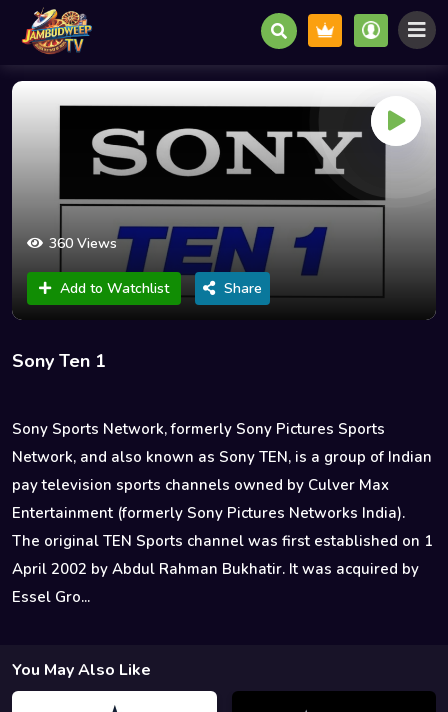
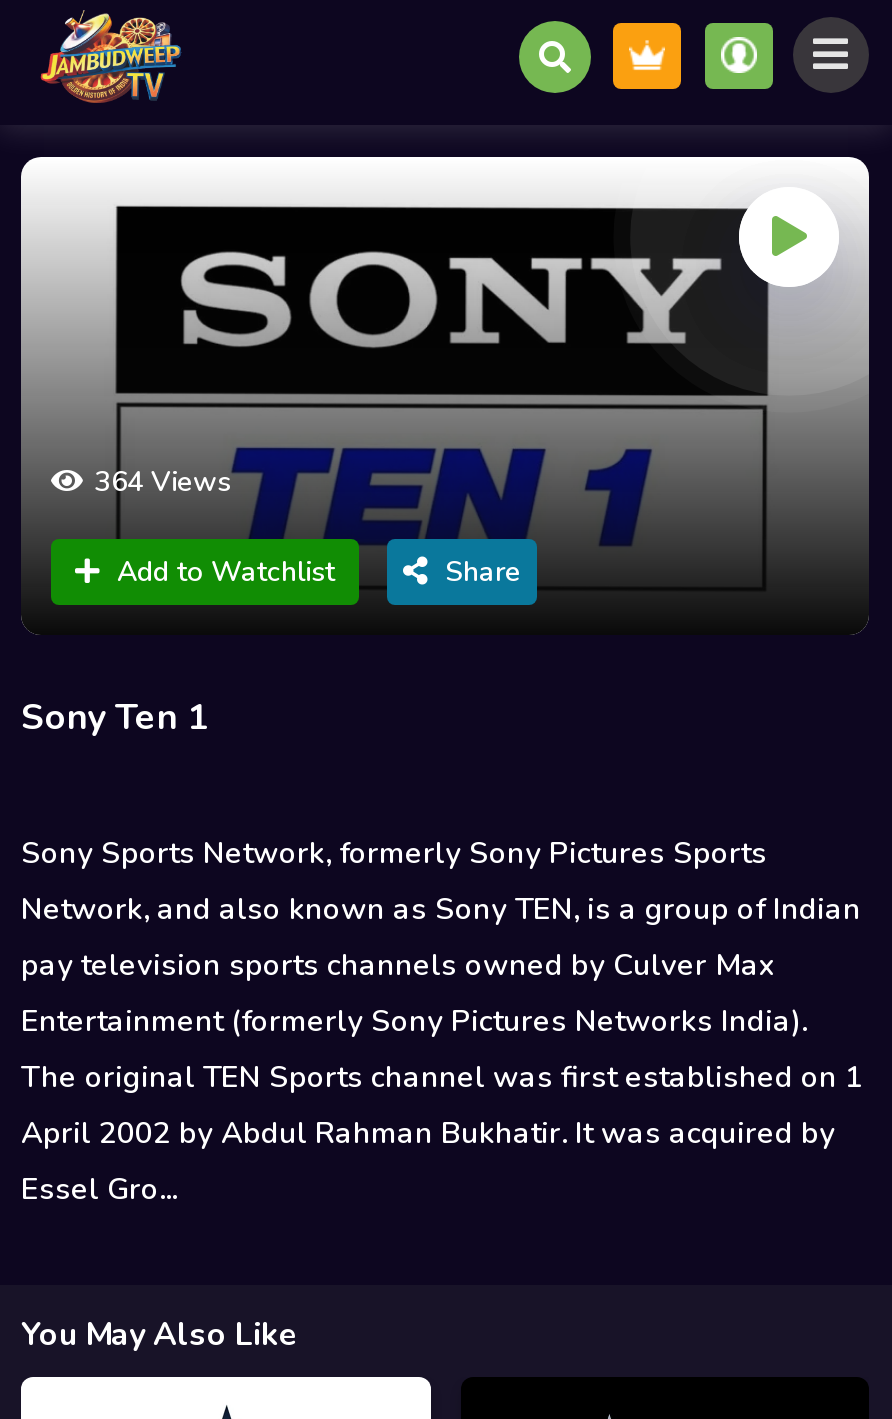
- 360 Views
+ 364 Views
